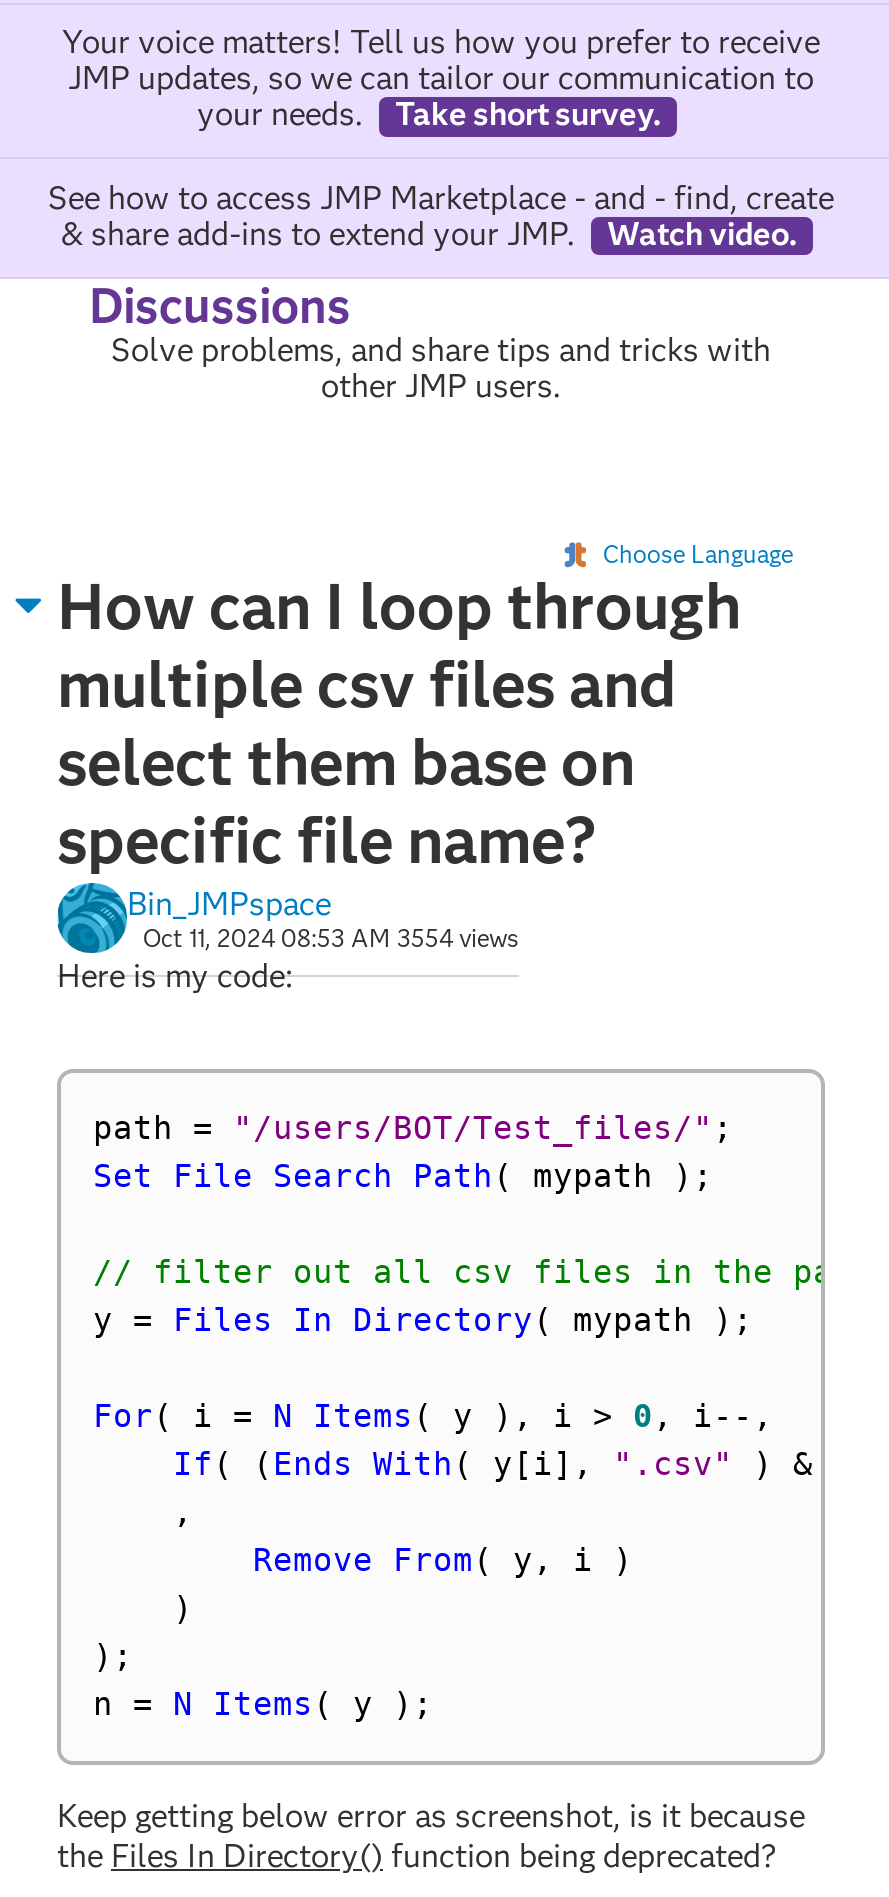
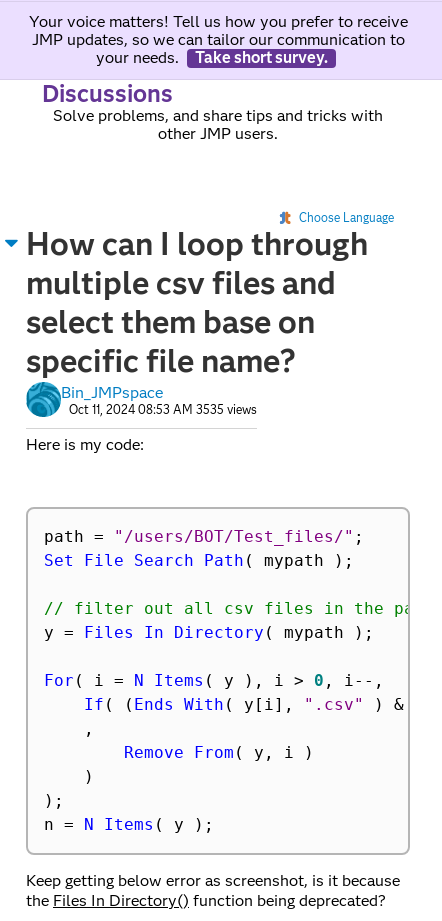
- See how to access JMP Marketplace - and - find, create
- & share add-ins to extend your JMP.
- Watch video.

moved up: [image] | Discussions | Solve problems, and share tips and tricks with | ... | specific file name? | Bin_JMPspace

- Oct 11, 2024 08:53 AM 3554 views
+ Oct 11, 2024 08:53 AM 3535 views

moved up: Here is my code:
